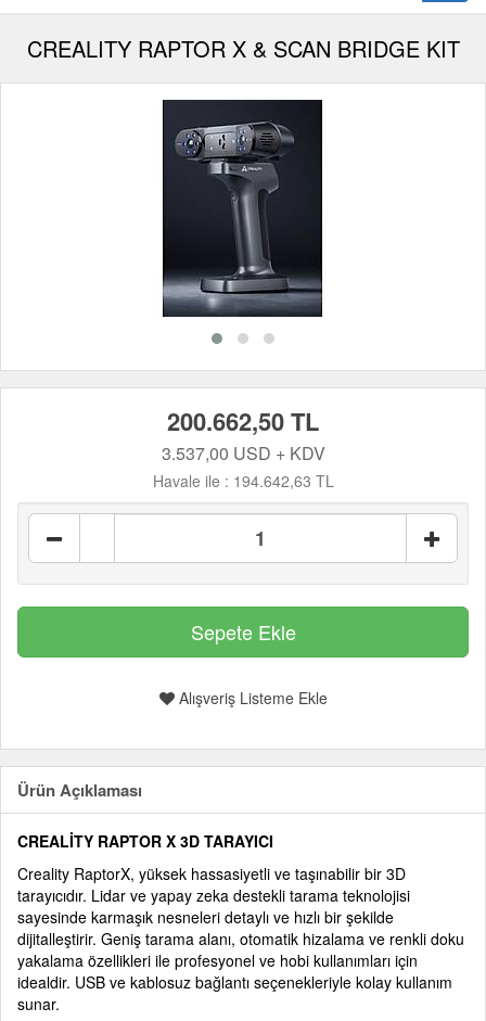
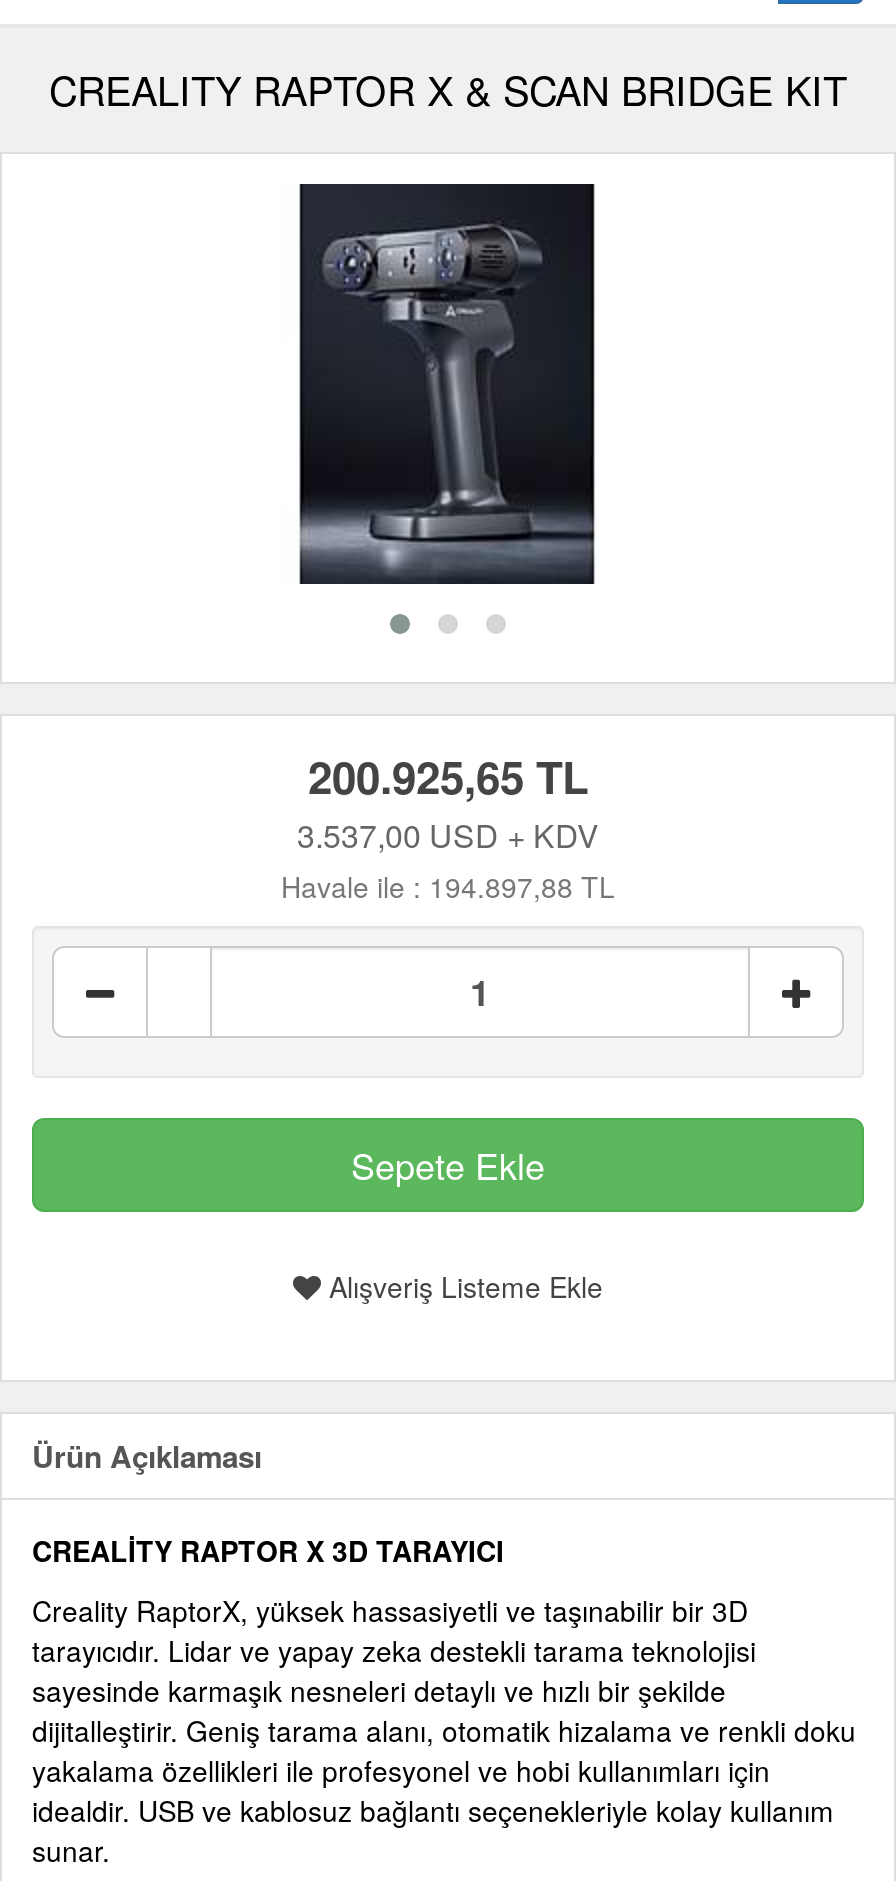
- 200.662,50 TL
+ 200.925,65 TL

- Havale ile : 194.642,63 TL
+ Havale ile : 194.897,88 TL
